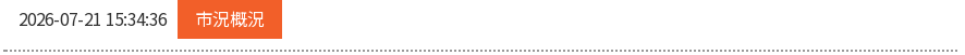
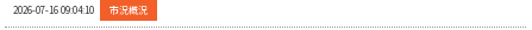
- 2026-07-21 15:34:36 市況概況
+ 2026-07-16 09:04:10 市況概況
